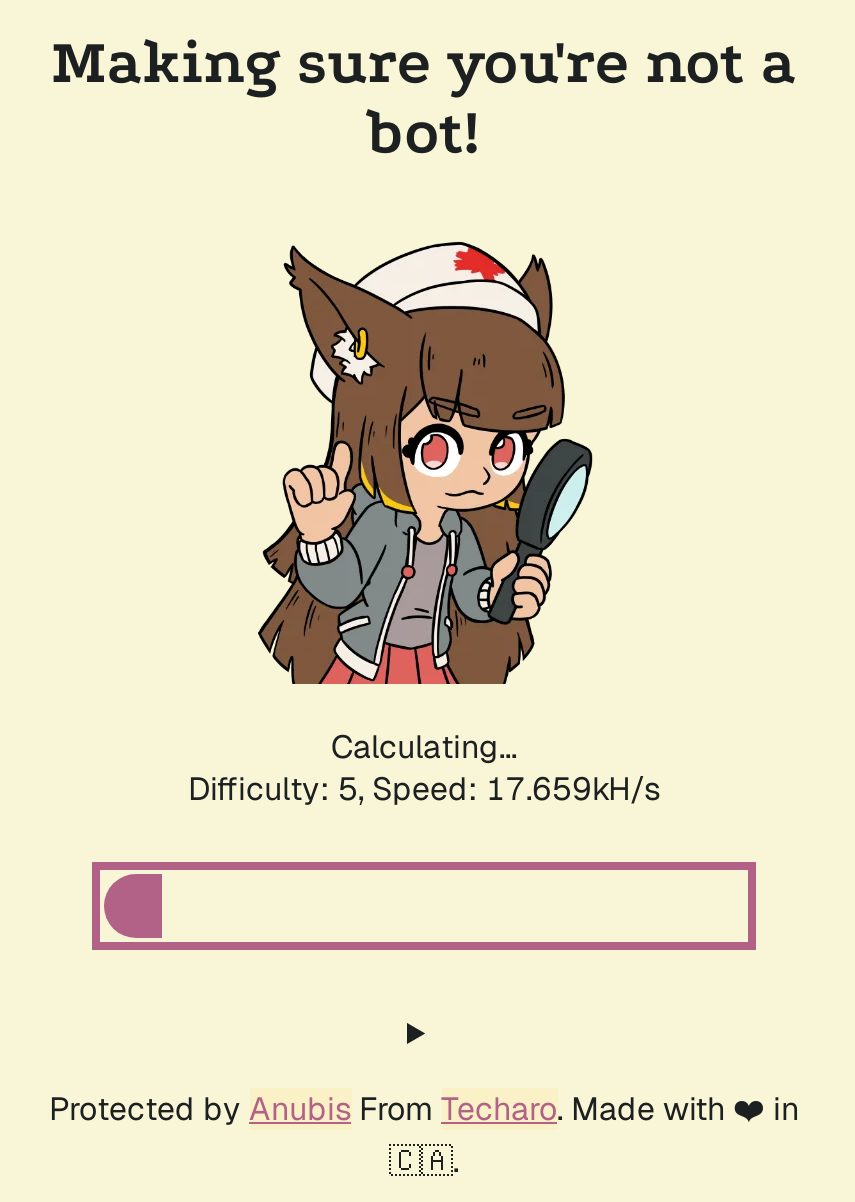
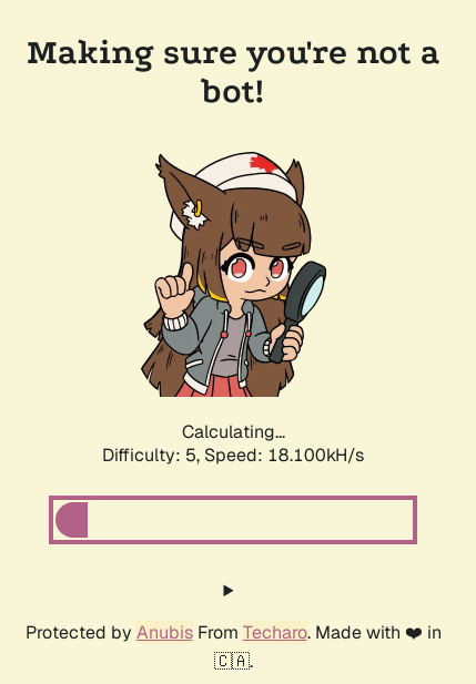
- Difficulty: 5, Speed: 17.659kH/s
+ Difficulty: 5, Speed: 18.100kH/s
